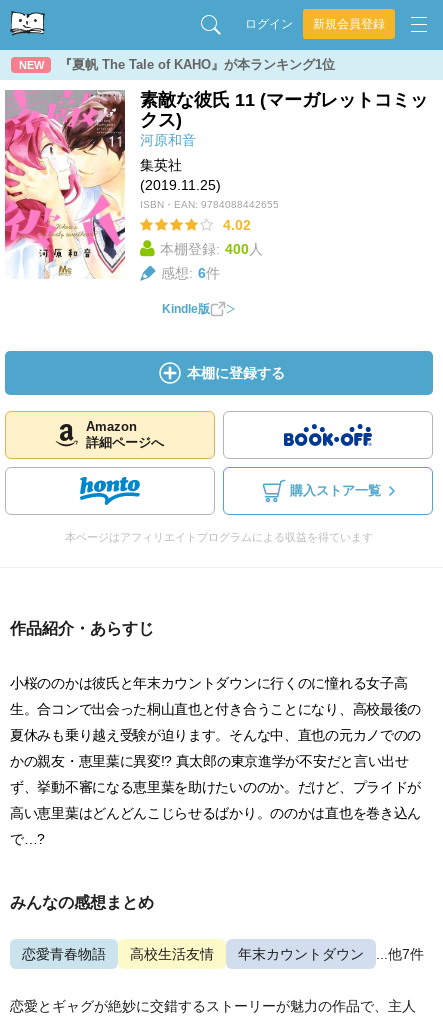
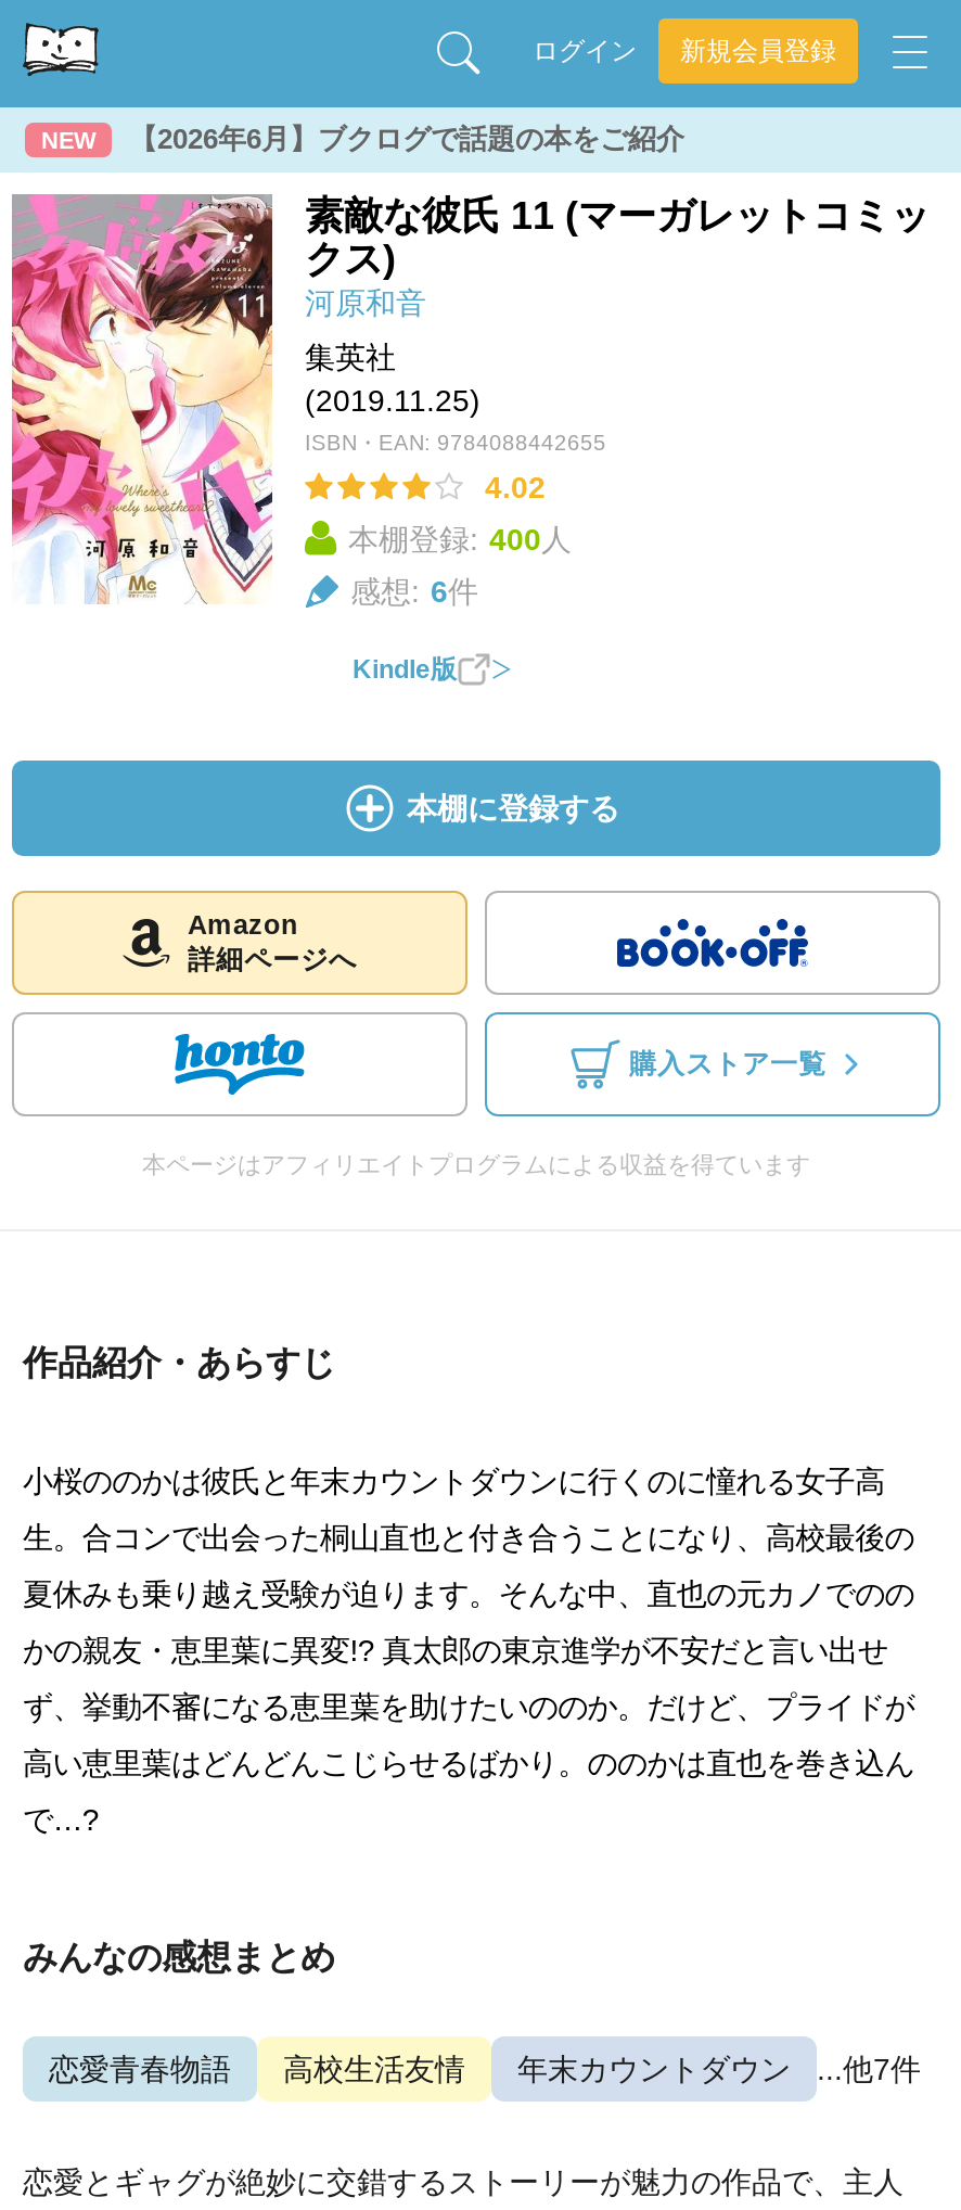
- 『夏帆 The Tale of KAHO』が本ランキング1位
+ 【2026年6月】ブクログで話題の本をご紹介
